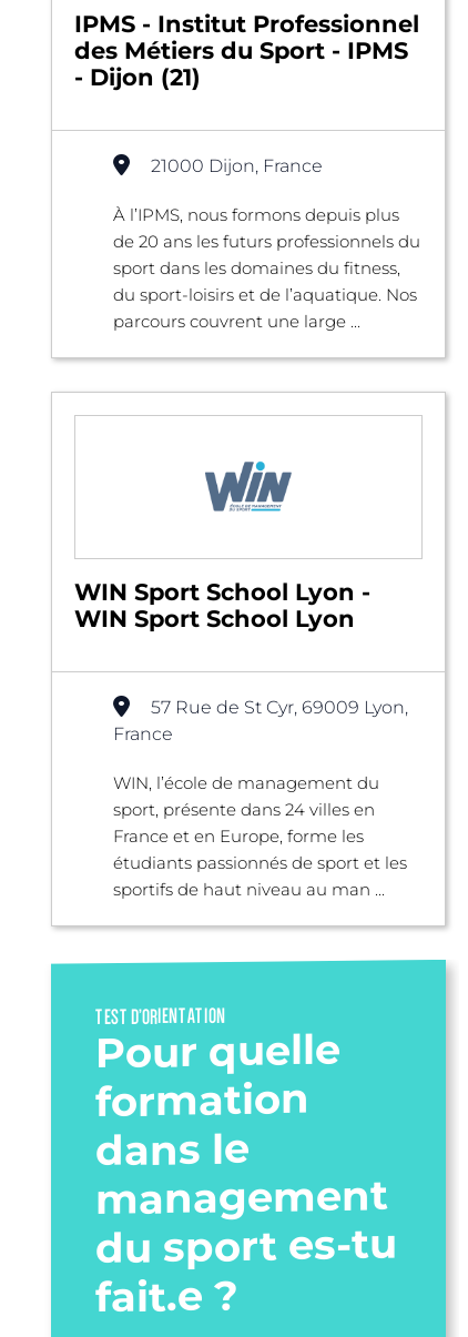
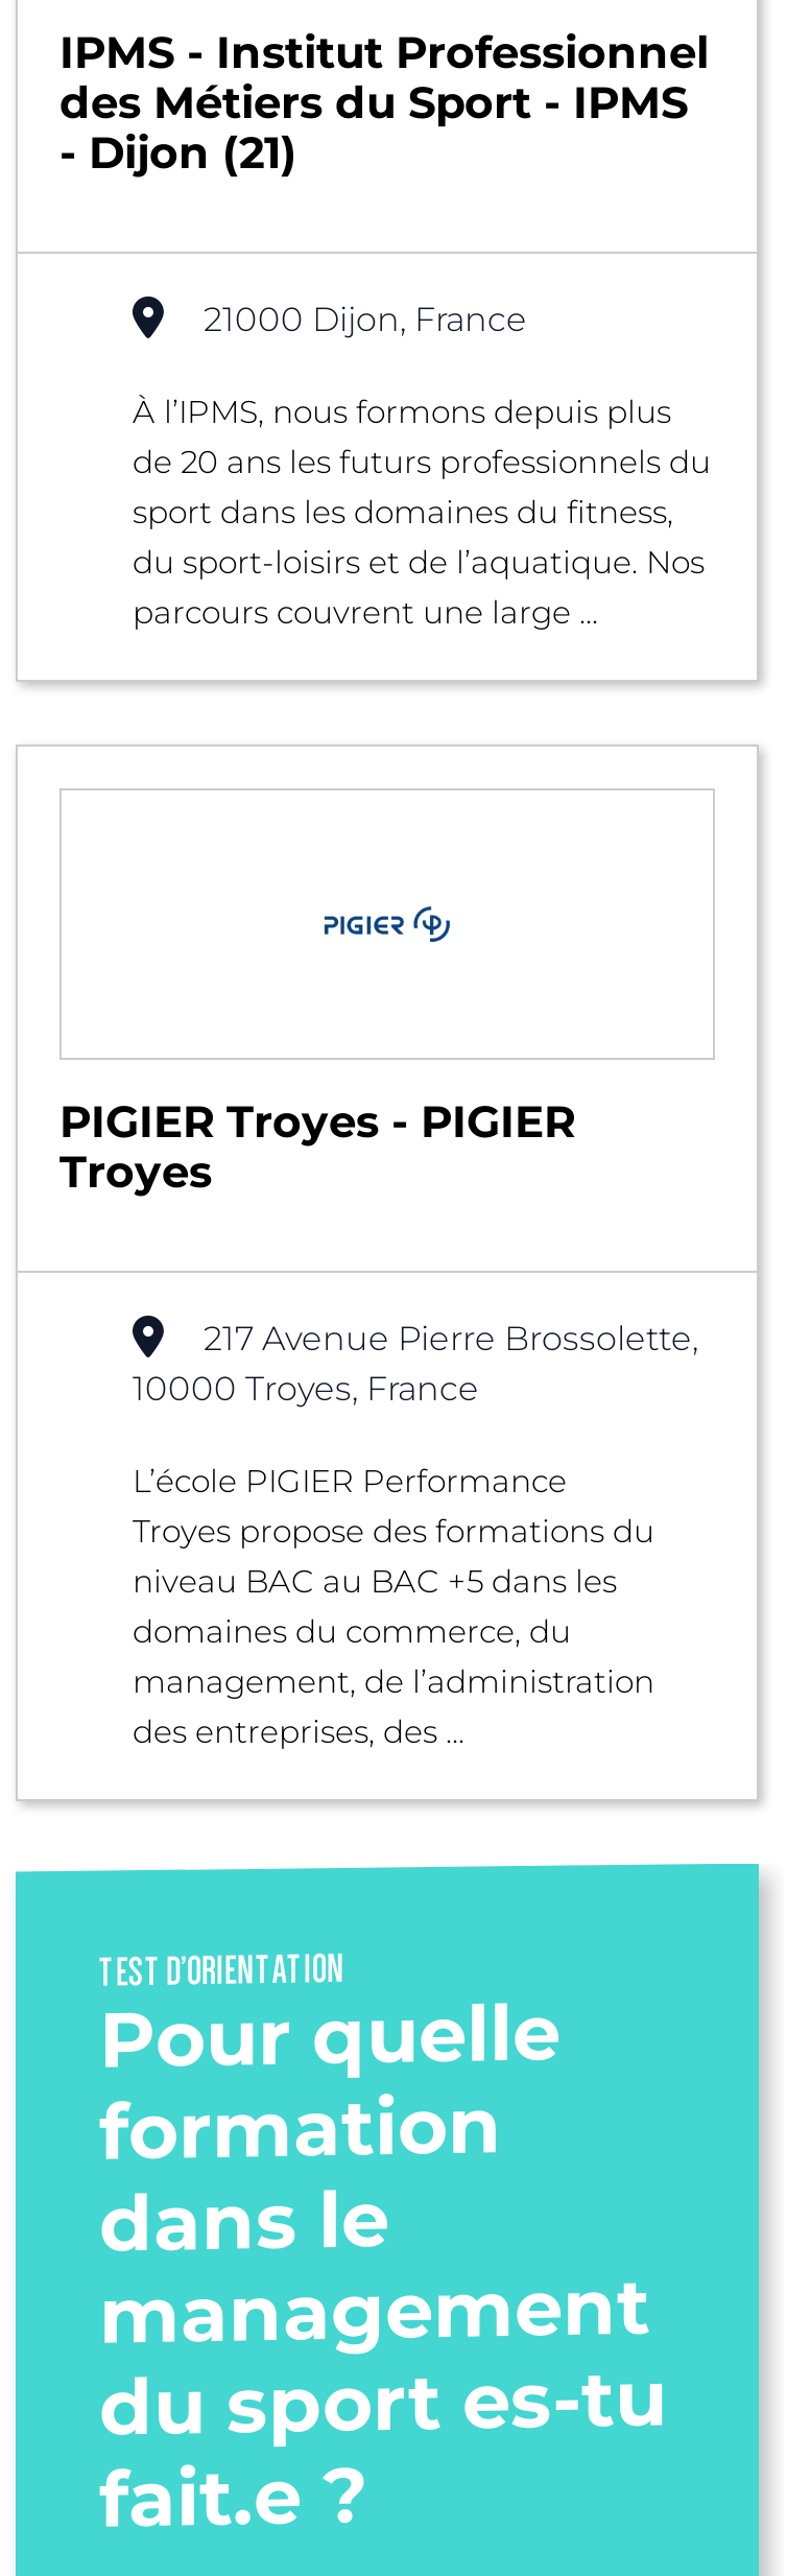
- [image]
+ [image]

- WIN Sport School Lyon -
- WIN Sport School Lyon
+ PIGIER Troyes - PIGIER
+ Troyes

- 57 Rue de St Cyr, 69009 Lyon,
- France
+ 217 Avenue Pierre Brossolette,
+ 10000 Troyes, France

- WIN, l’école de management du
- sport, présente dans 24 villes en
- France et en Europe, forme les
- étudiants passionnés de sport et les
- sportifs de haut niveau au man ...
+ L’école PIGIER Performance
+ Troyes propose des formations du
+ niveau BAC au BAC +5 dans les
+ domaines du commerce, du
+ management, de l’administration
+ des entreprises, des ...
